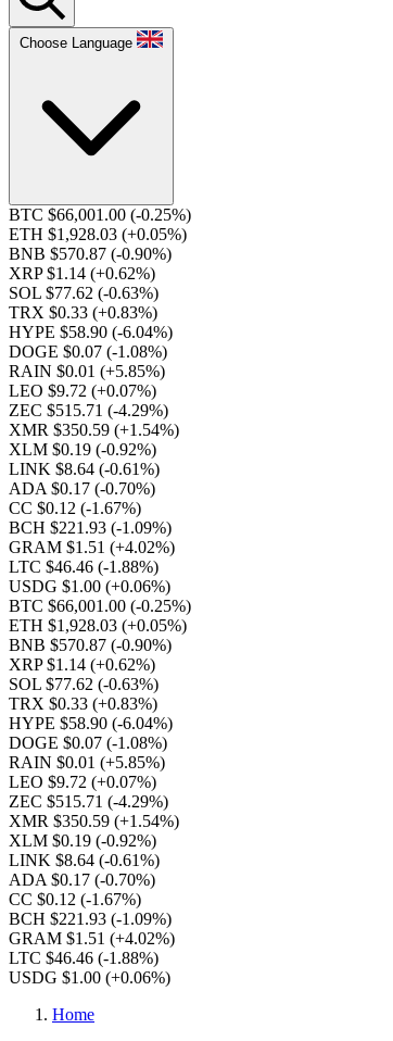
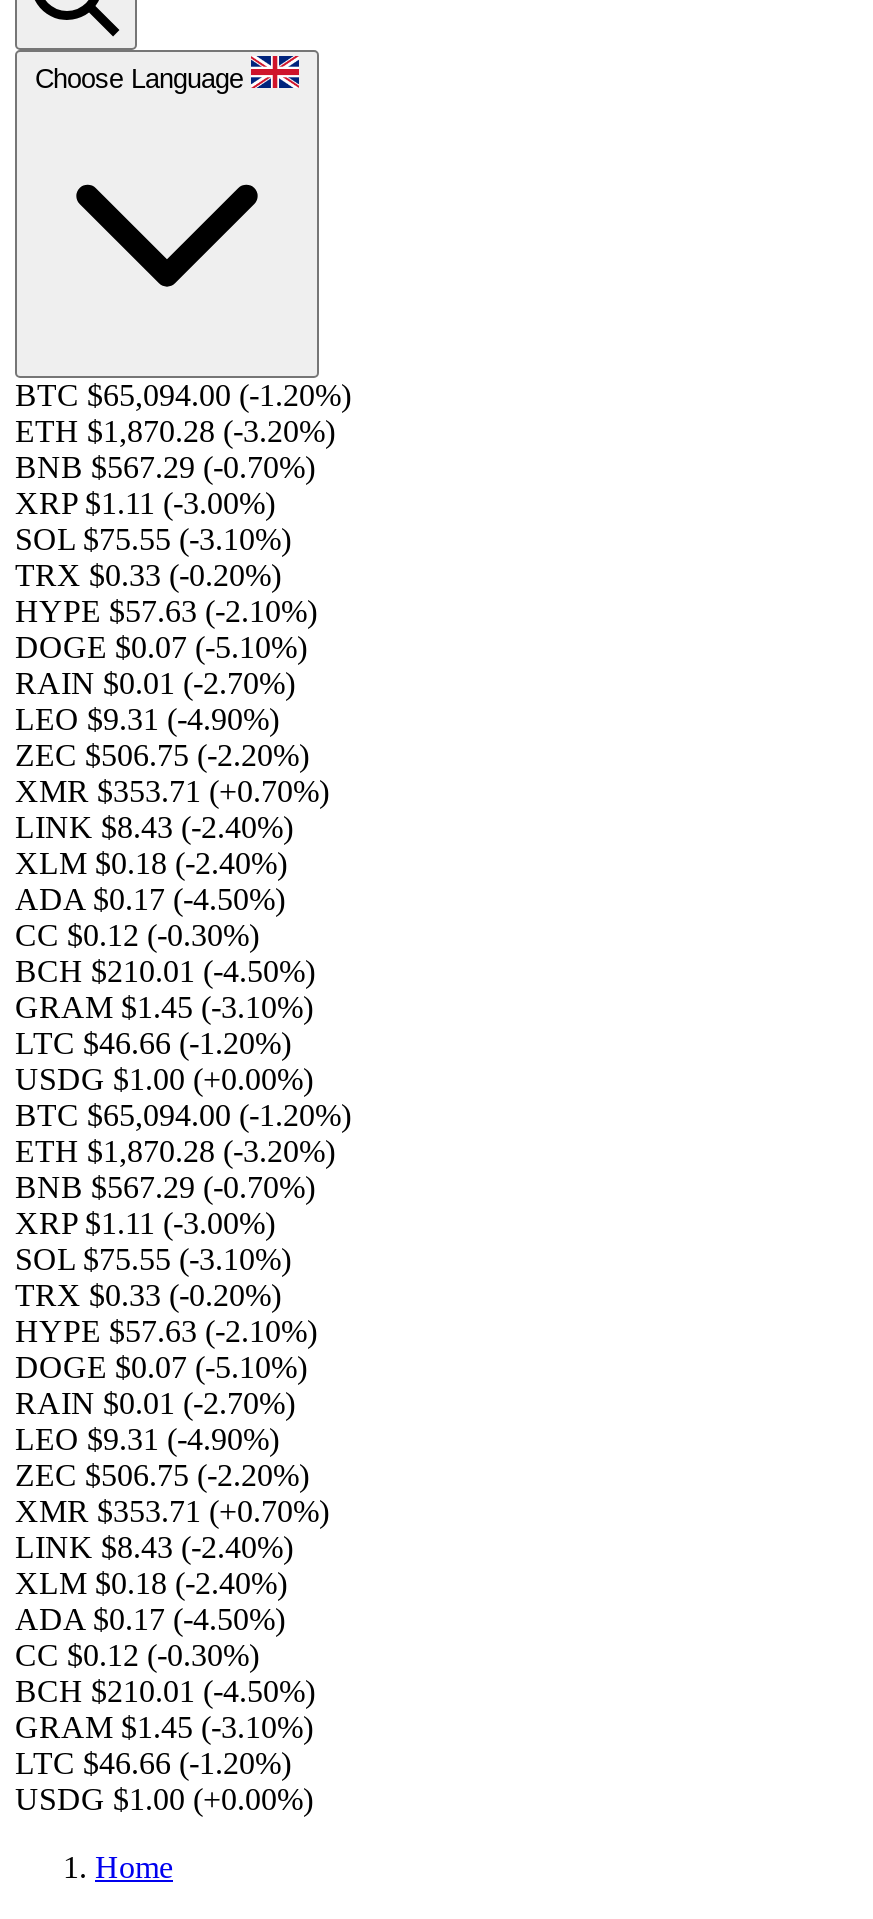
- BTC $66,001.00(-0.25%)
- ETH $1,928.03 (+0.05%)
- BNB $570.87 (-0.90%)
- XRP $1.14 (+0.62%)
- SOL $77.62 (-0.63%)
- TRX $0.33 (+0.83%)
- HYPE $58.90 (-6.04%)
- DOGE $0.07 (-1.08%)
- RAIN $0.01 (+5.85%)
- LEO $9.72 (+0.07%)
- ZEC $515.71 (-4.29%)
- XMR $350.59 (+1.54%)
- XLM $0.19 (-0.92%)
- LINK $8.64 (-0.61%)
- ADA $0.17 (-0.70%)
- CC $0.12 (-1.67%)
- BCH $221.93 (-1.09%)
- GRAM $1.51 (+4.02%)
- LTC $46.46 (-1.88%)
- USDG $1.00(+0.06%)
- BTC $66,001.00 (-0.25%)
- ETH $1,928.03 (+0.05%)
- BNB $570.87 (-0.90%)
- XRP $1.14 (+0.62%)
- SOL $77.62 (-0.63%)
- TRX $0.33 (+0.83%)
- HYPE $58.90 (-6.04%)
- DOGE $0.07 (-1.08%)
- RAIN $0.01 (+5.85%)
- LEO $9.72 (+0.07%)
- ZEC $515.71 (-4.29%)
- XMR $350.59 (+1.54%)
- XLM $0.19 (-0.92%)
- LINK $8.64 (-0.61%)
- ADA $0.17 (-0.70%)
- CC $0.12 (-1.67%)
- BCH $221.93 (-1.09%)
- GRAM $1.51 (+4.02%)
- LTC $46.46 (-1.88%)
- USDG $1.00(+0.06%)
+ BTC $65,094.00(-1.20%)
+ ETH $1,870.28 (-3.20%)
+ BNB $567.29 (-0.70%)
+ XRP $1.11 (-3.00%)
+ SOL $75.55 (-3.10%)
+ TRX $0.33 (-0.20%)
+ HYPE $57.63 (-2.10%)
+ DOGE $0.07 (-5.10%)
+ RAIN $0.01 (-2.70%)
+ LEO $9.31 (-4.90%)
+ ZEC $506.75 (-2.20%)
+ XMR $353.71 (+0.70%)
+ LINK $8.43 (-2.40%)
+ XLM $0.18 (-2.40%)
+ ADA $0.17 (-4.50%)
+ CC $0.12 (-0.30%)
+ BCH $210.01 (-4.50%)
+ GRAM $1.45 (-3.10%)
+ LTC $46.66 (-1.20%)
+ USDG $1.00(+0.00%)
+ BTC $65,094.00 (-1.20%)
+ ETH $1,870.28 (-3.20%)
+ BNB $567.29 (-0.70%)
+ XRP $1.11 (-3.00%)
+ SOL $75.55 (-3.10%)
+ TRX $0.33 (-0.20%)
+ HYPE $57.63 (-2.10%)
+ DOGE $0.07 (-5.10%)
+ RAIN $0.01 (-2.70%)
+ LEO $9.31 (-4.90%)
+ ZEC $506.75 (-2.20%)
+ XMR $353.71 (+0.70%)
+ LINK $8.43 (-2.40%)
+ XLM $0.18 (-2.40%)
+ ADA $0.17 (-4.50%)
+ CC $0.12 (-0.30%)
+ BCH $210.01 (-4.50%)
+ GRAM $1.45 (-3.10%)
+ LTC $46.66 (-1.20%)
+ USDG $1.00(+0.00%)
